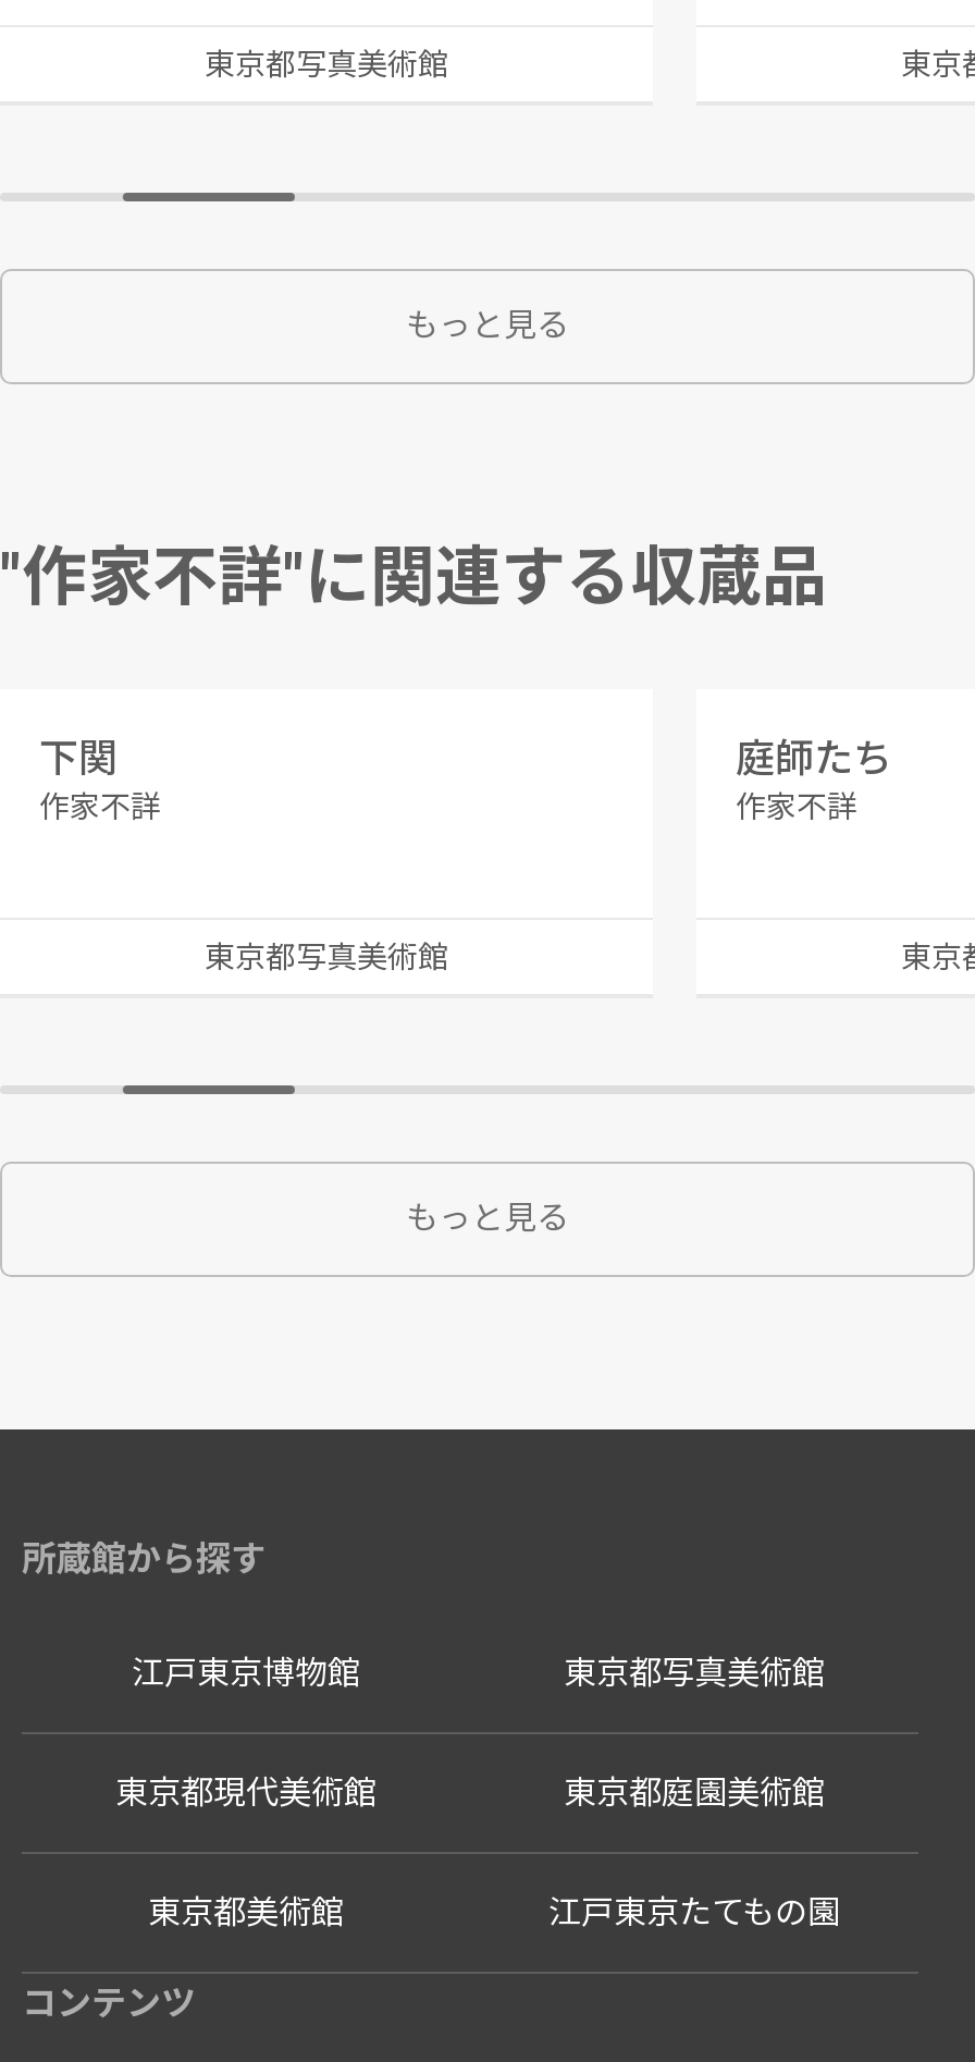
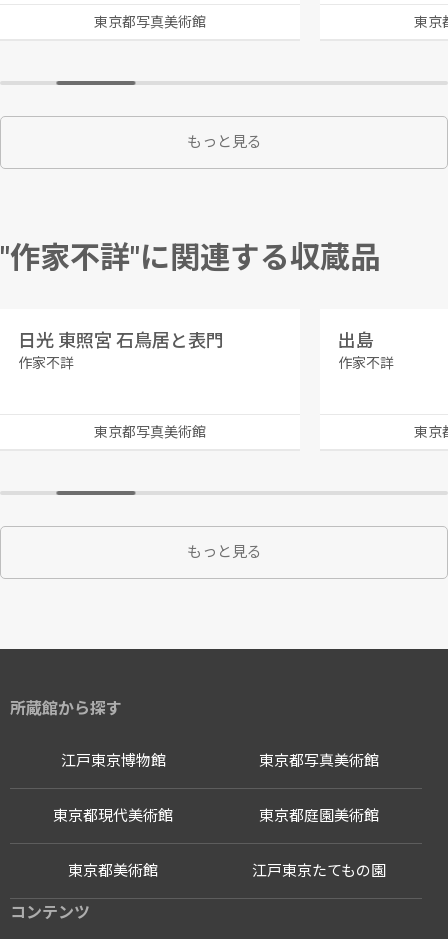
- 下関
+ 日光 東照宮 石鳥居と表門

- 庭師たち
+ 出島
